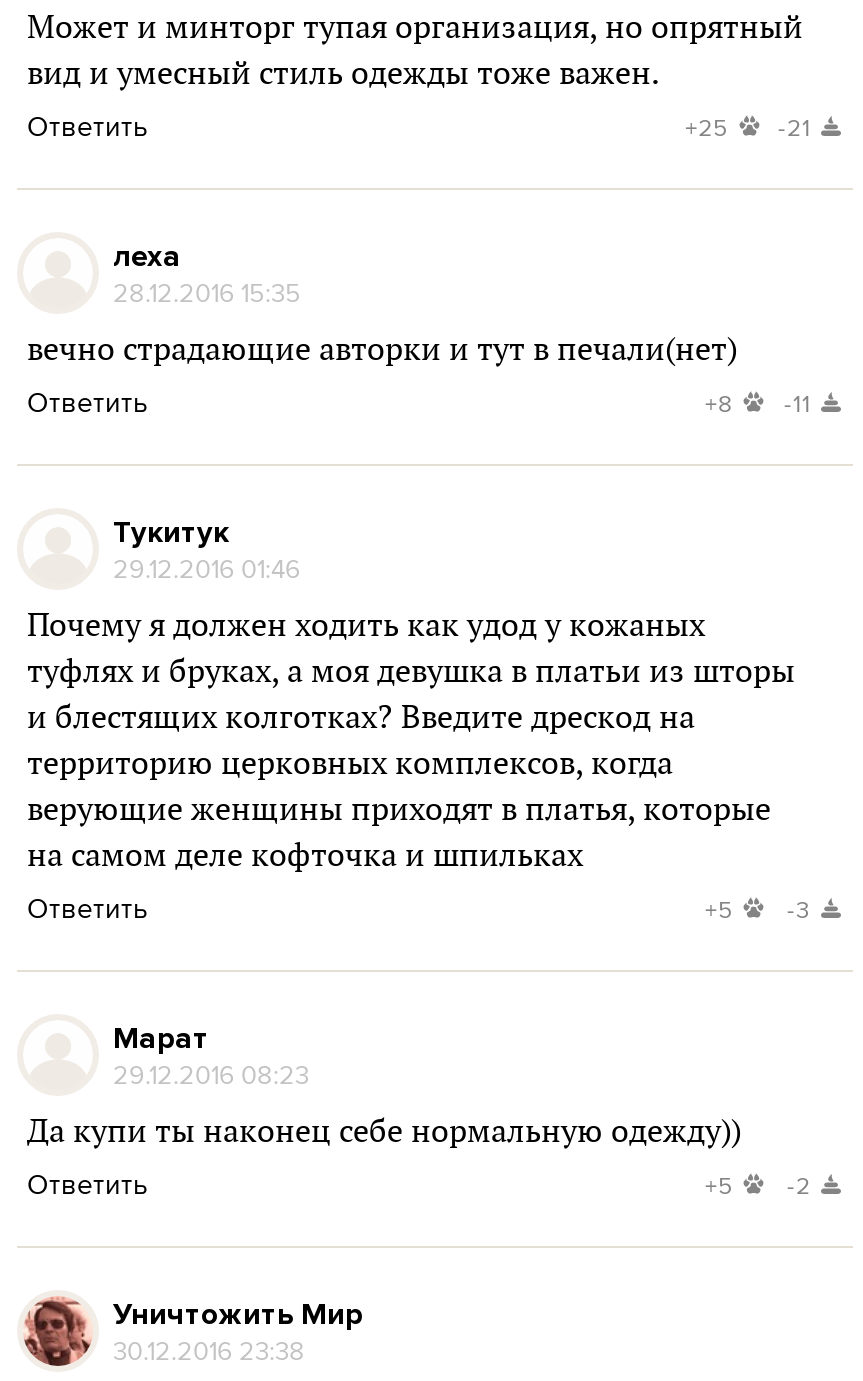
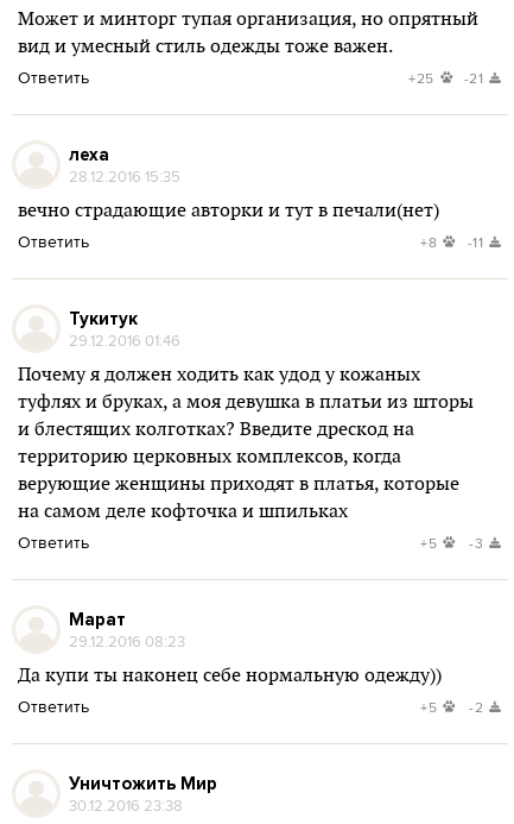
- [image]
